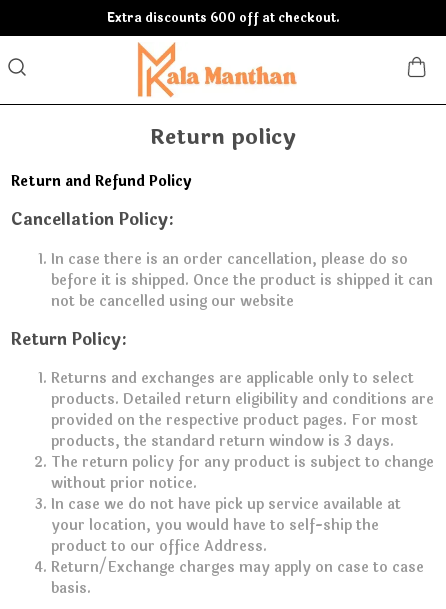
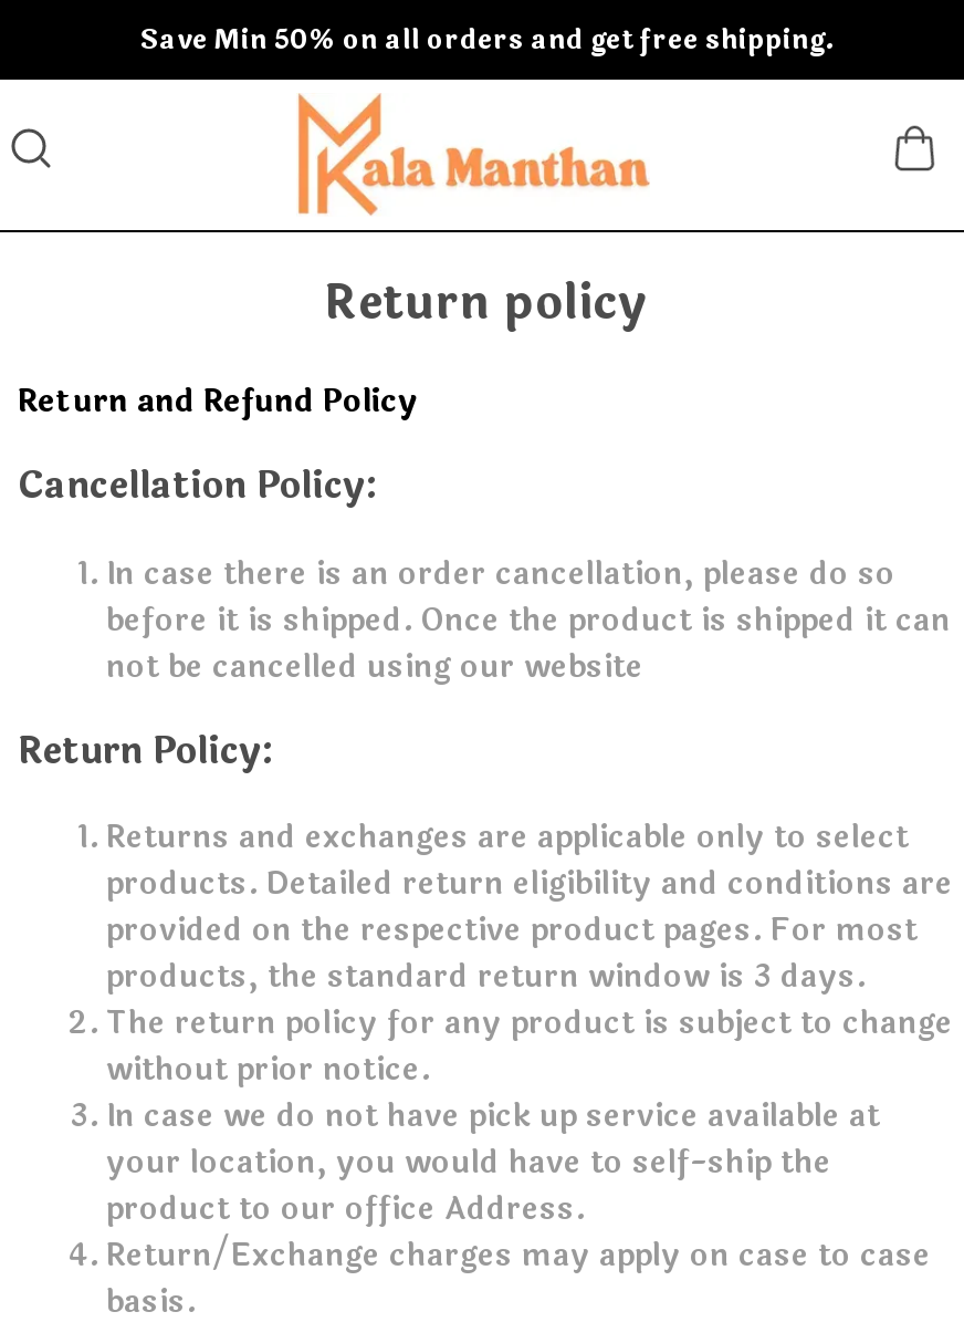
- Extra discounts 600 off at checkout.
+ Save Min 50% on all orders and get free shipping.
